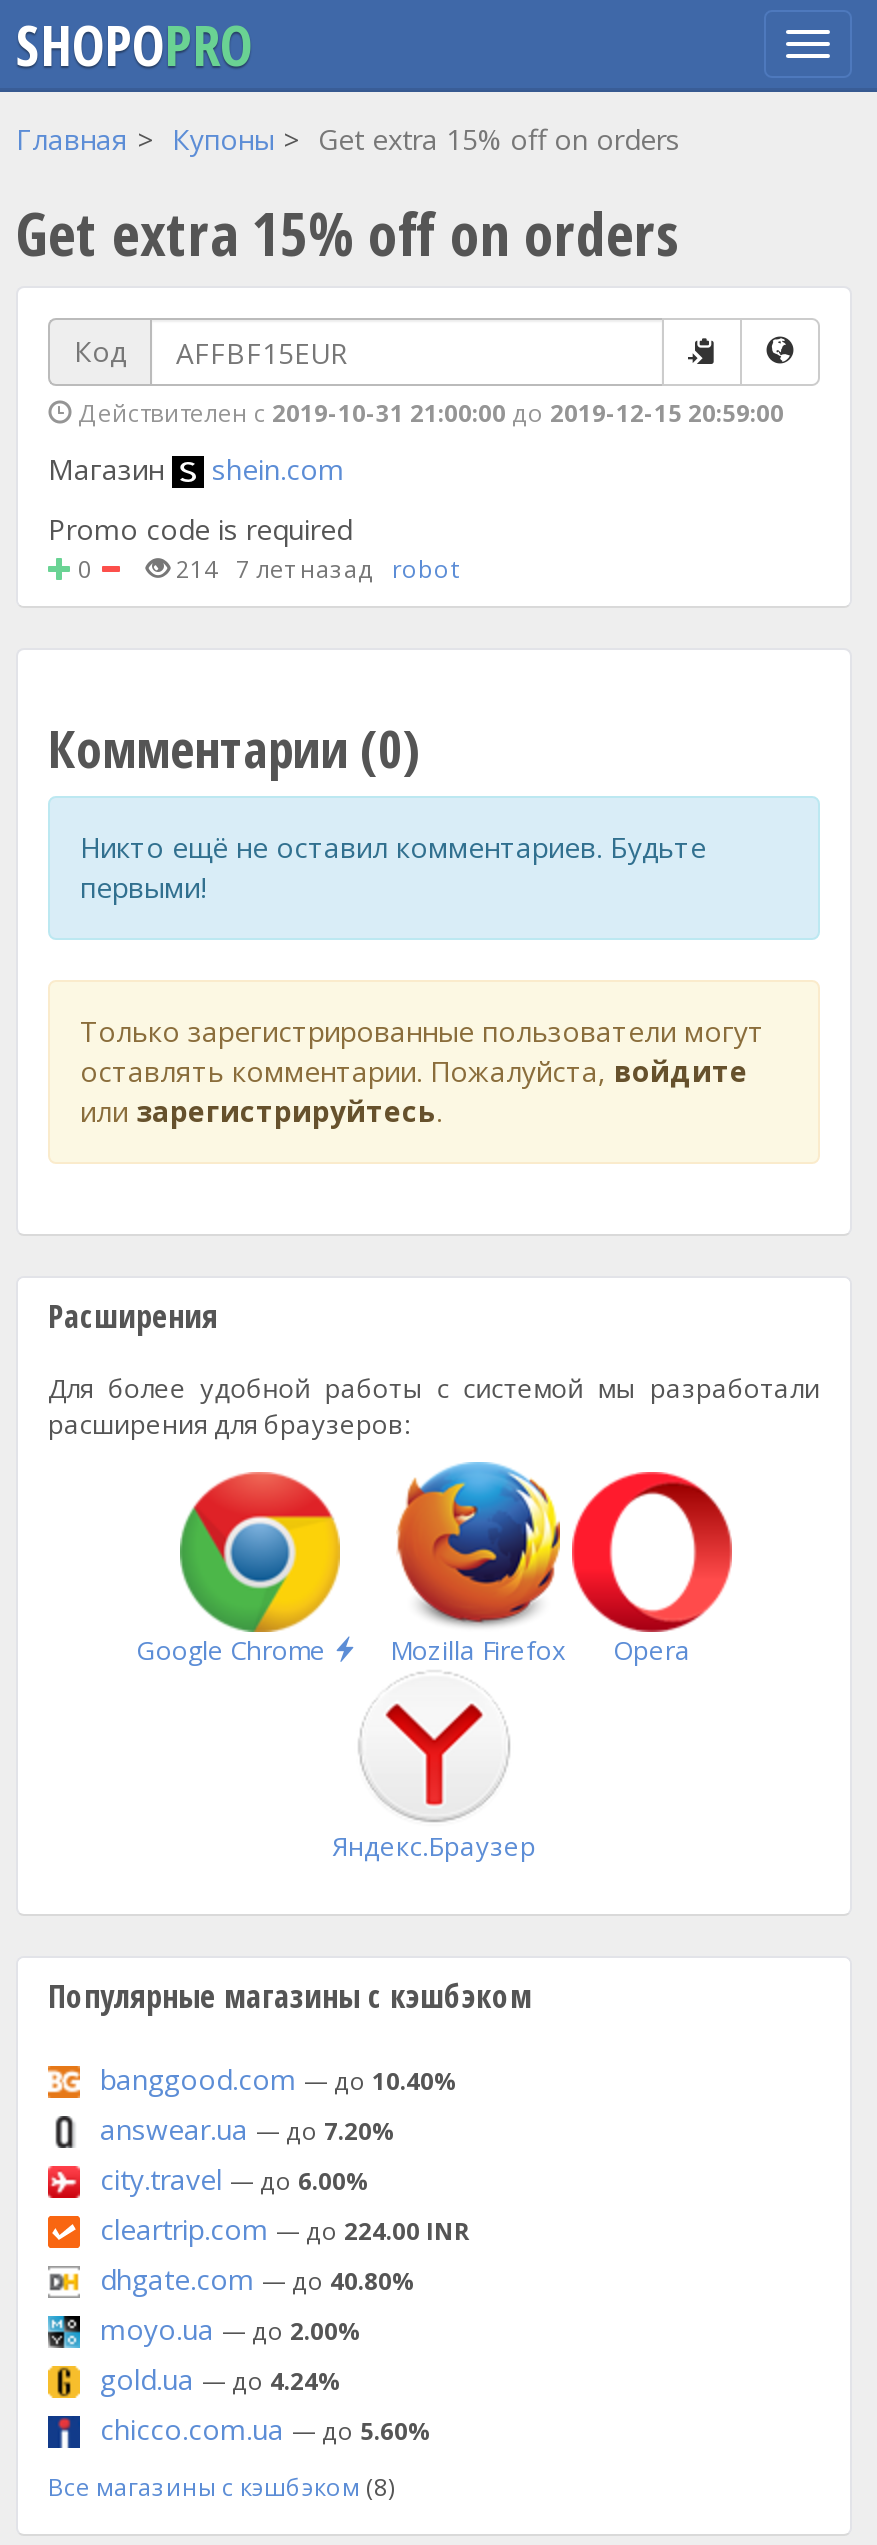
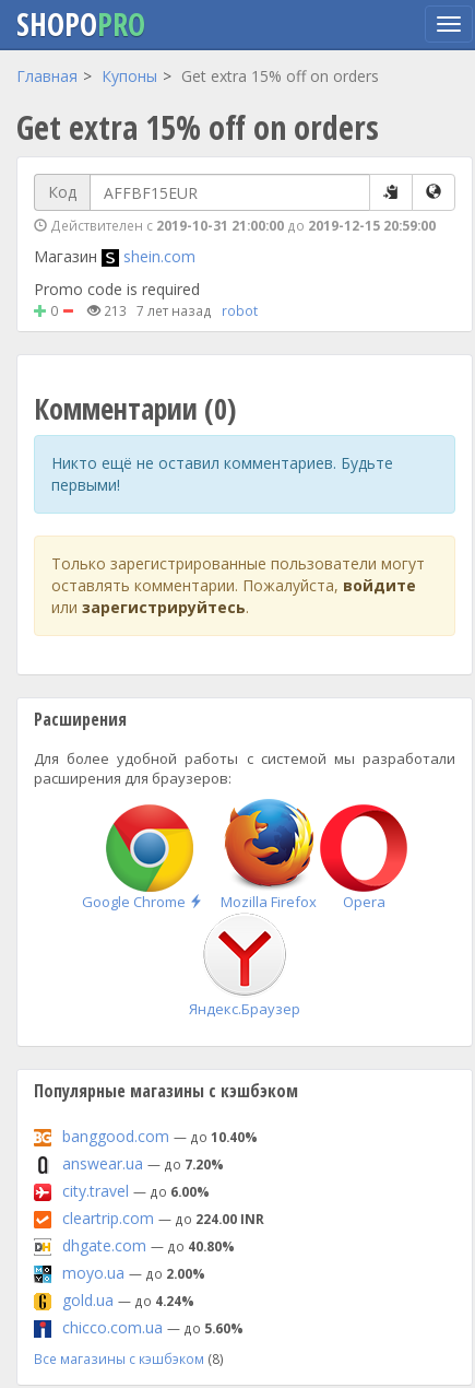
- 214 7 лет назад robot
+ 213 7 лет назад robot
